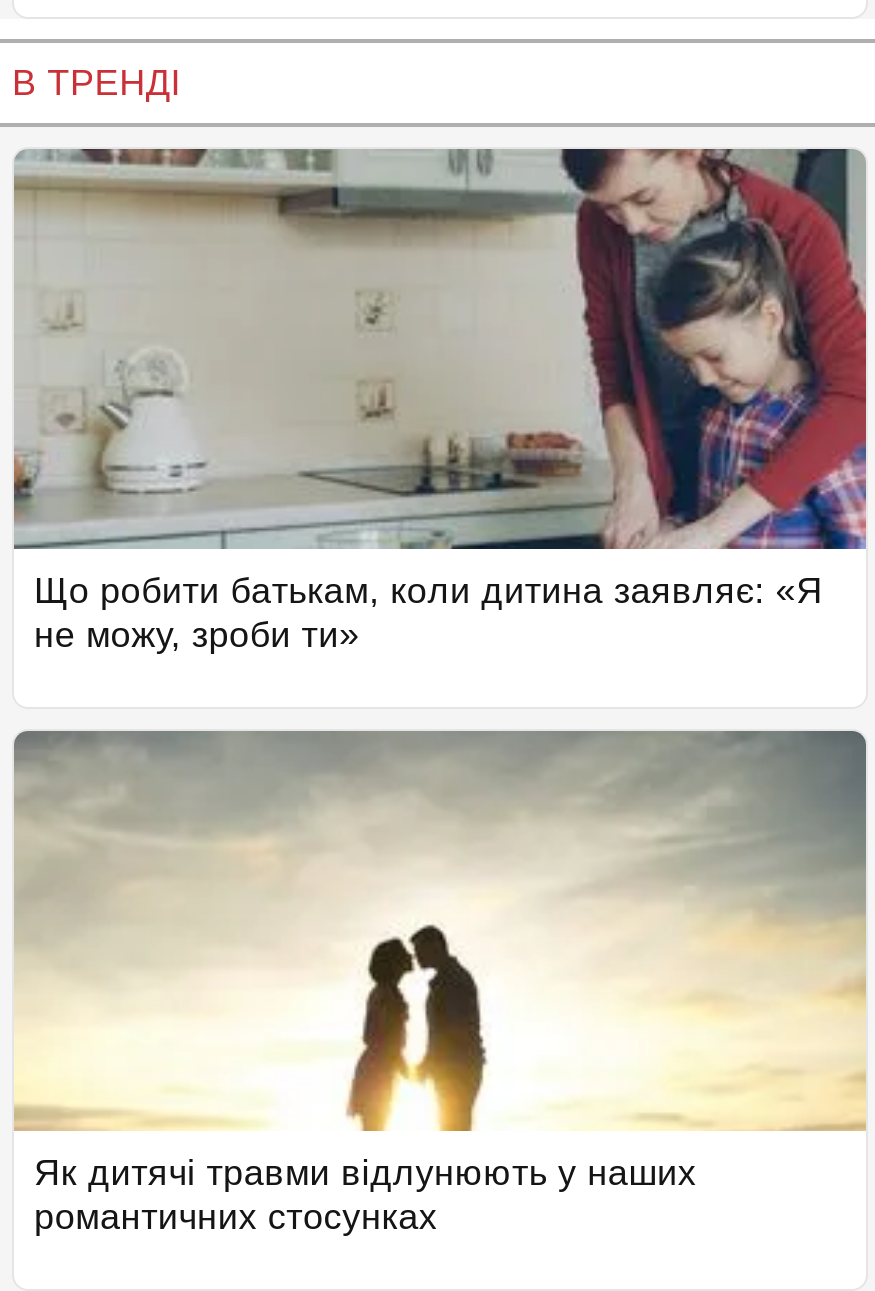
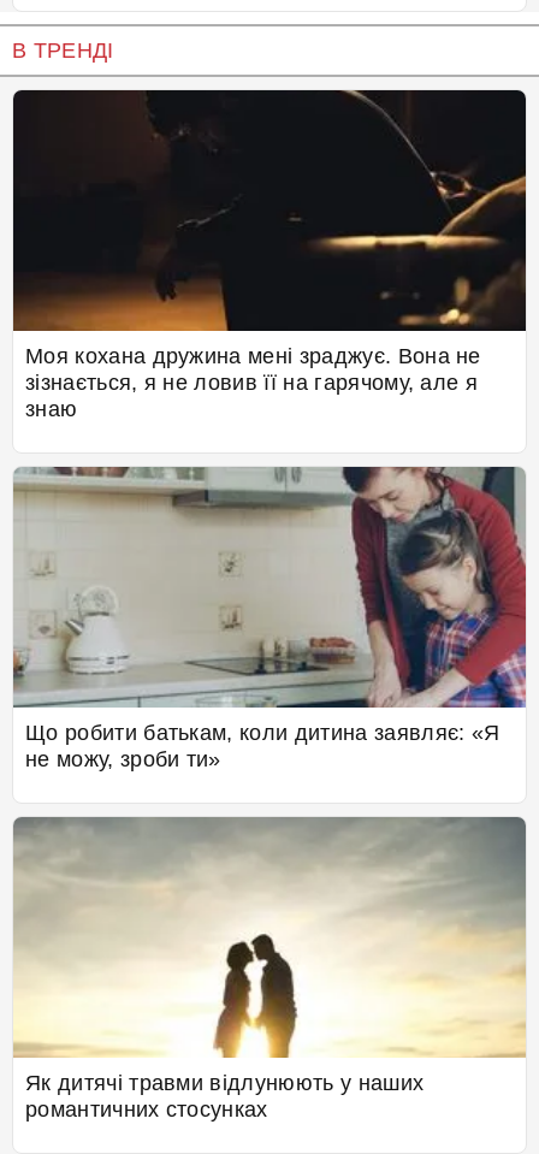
+ [image]
+ Моя кохана дружина мені зраджує. Вона не
+ зізнається, я не ловив її на гарячому, але я
+ знаю
